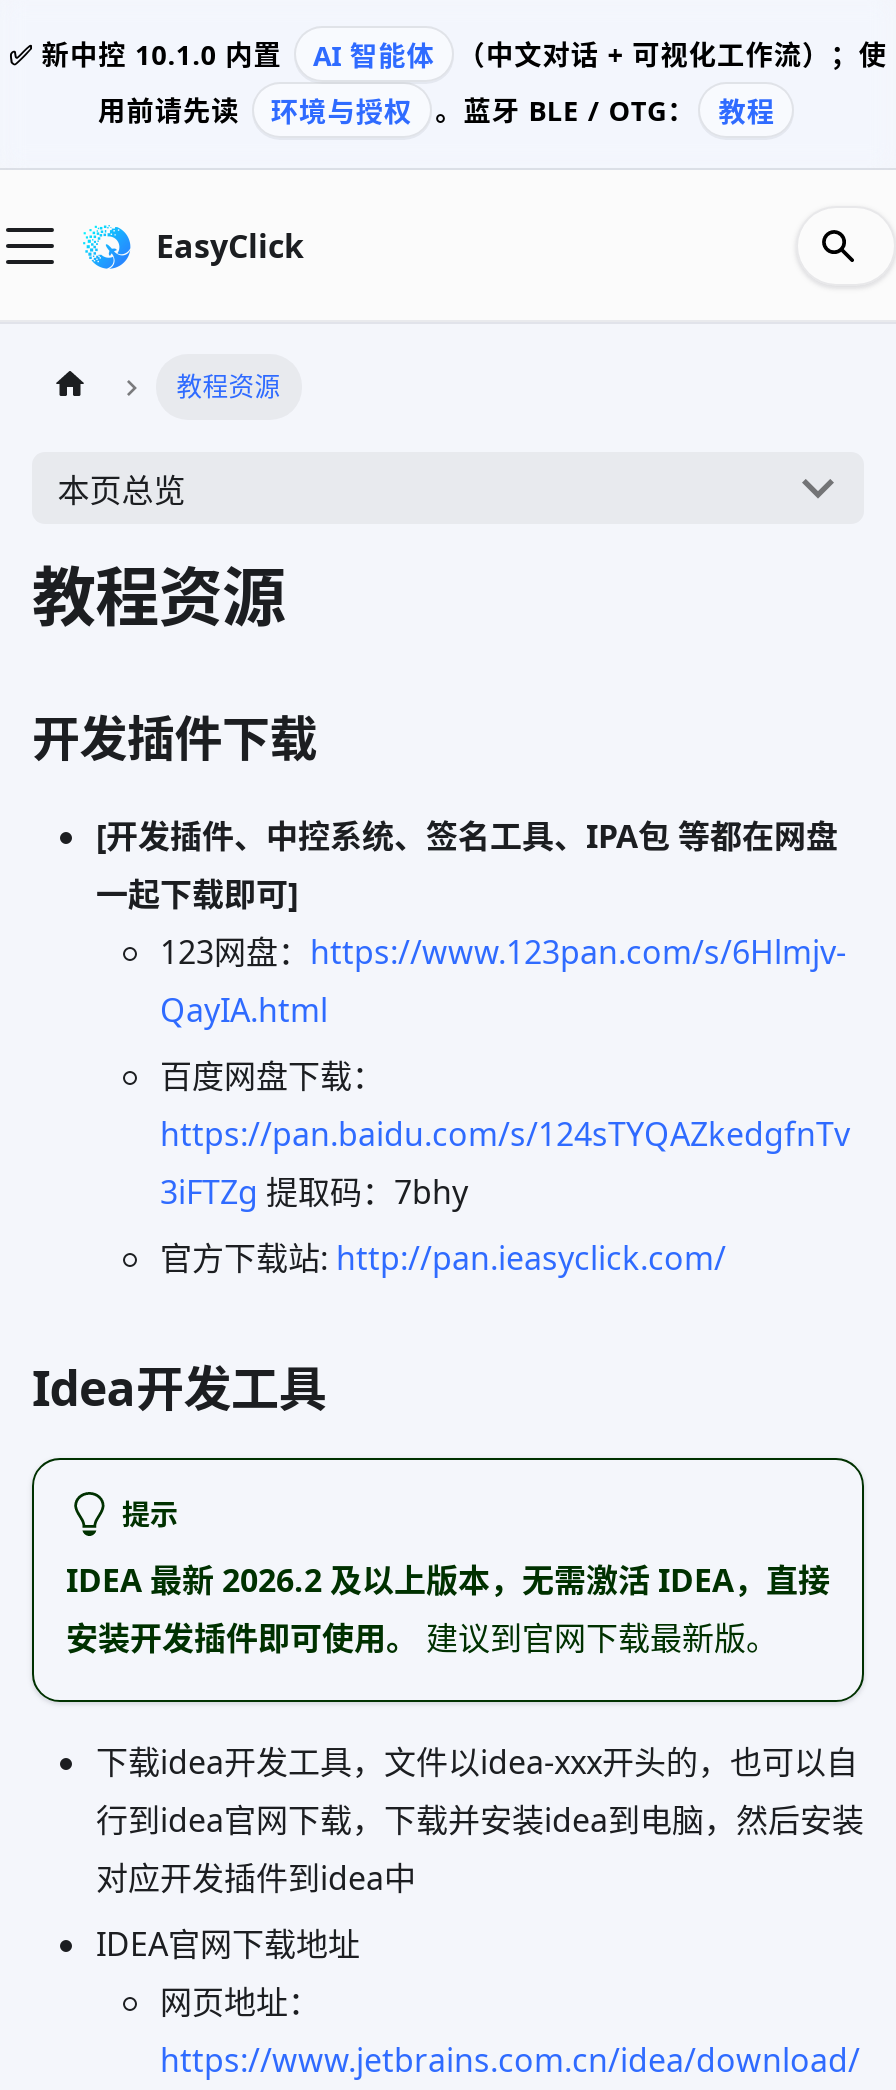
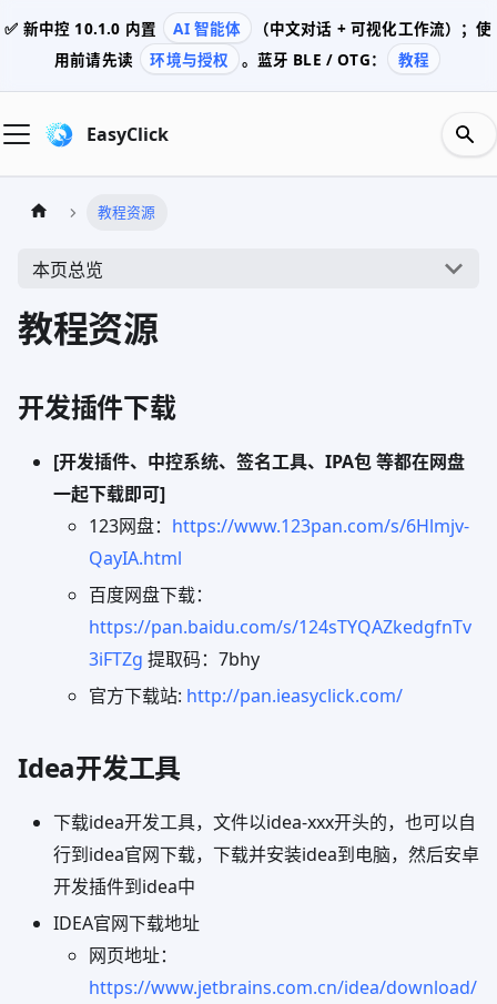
- [image]
- 提示
- IDEA 最新 2026.2 及以上版本，无需激活 IDEA，直接
- 安装开发插件即可使用。建议到官网下载最新版。

- 行到idea官网下载，下载并安装idea到电脑，然后安装
- 对应开发插件到idea中
+ 行到idea官网下载，下载并安装idea到电脑，然后安卓
+ 开发插件到idea中
